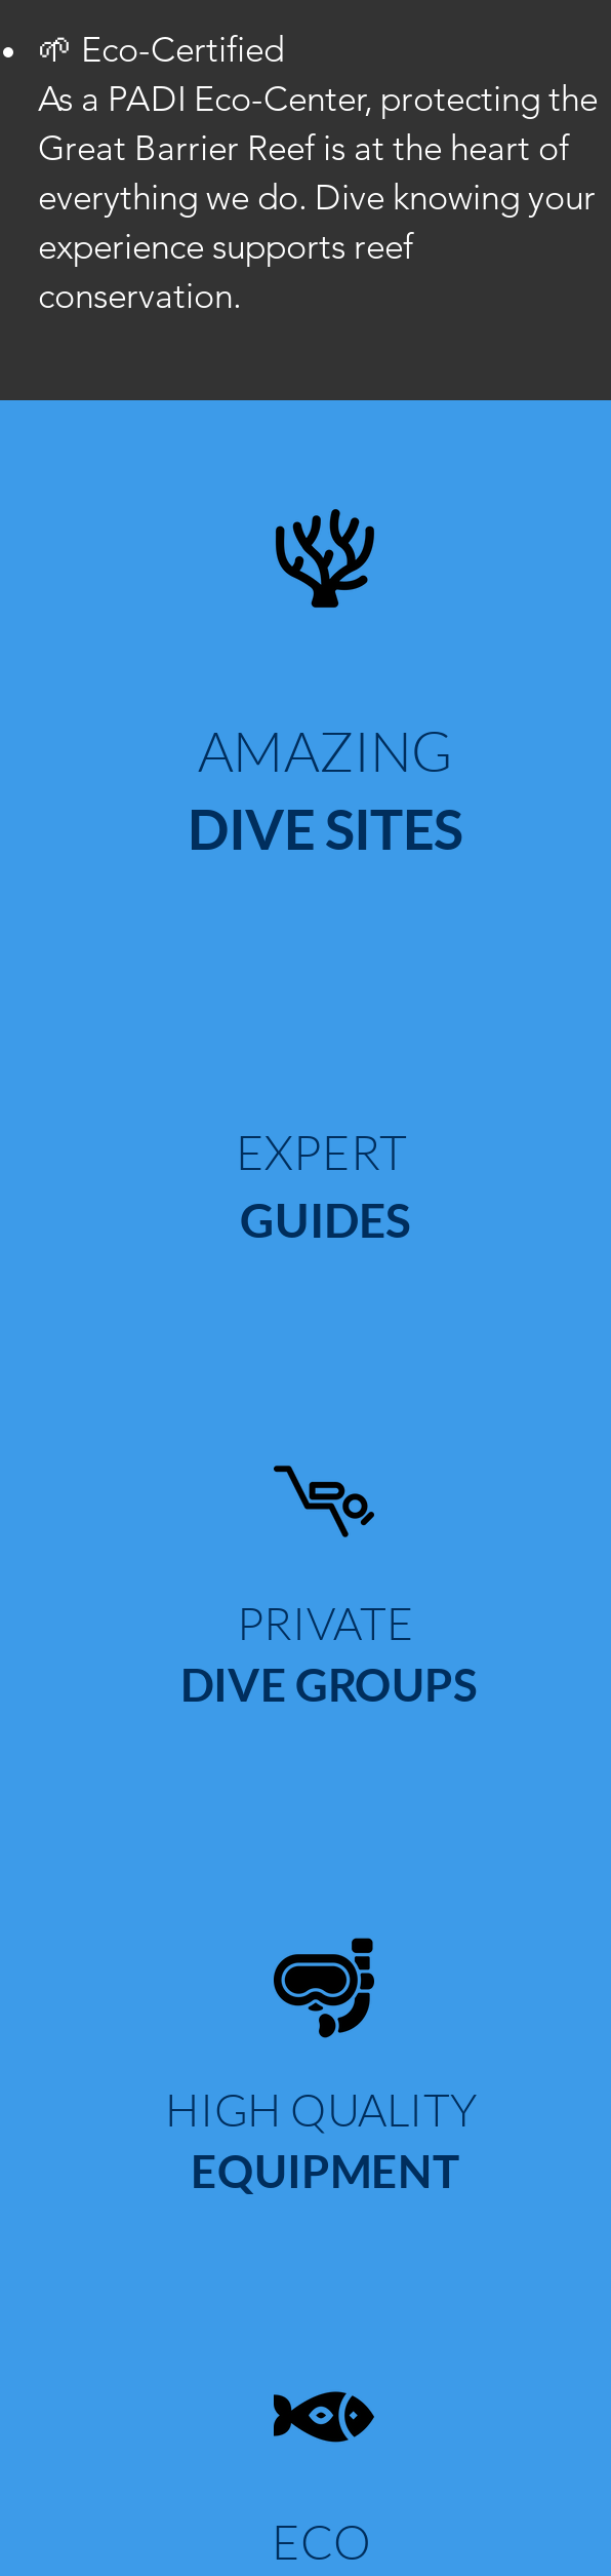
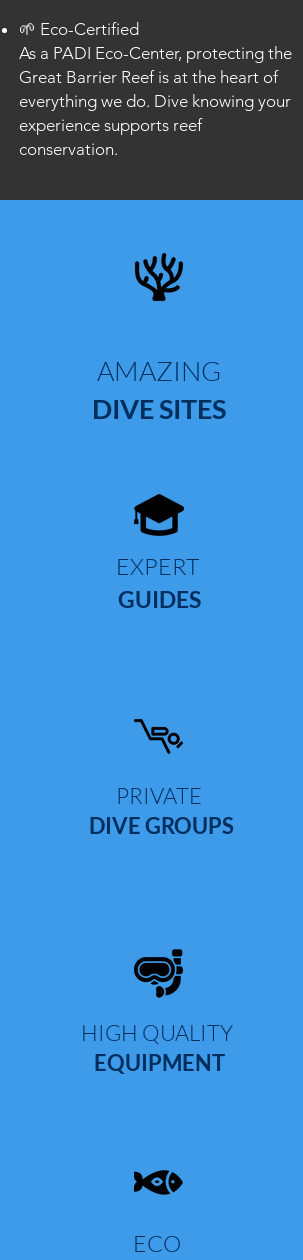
+ [image]
